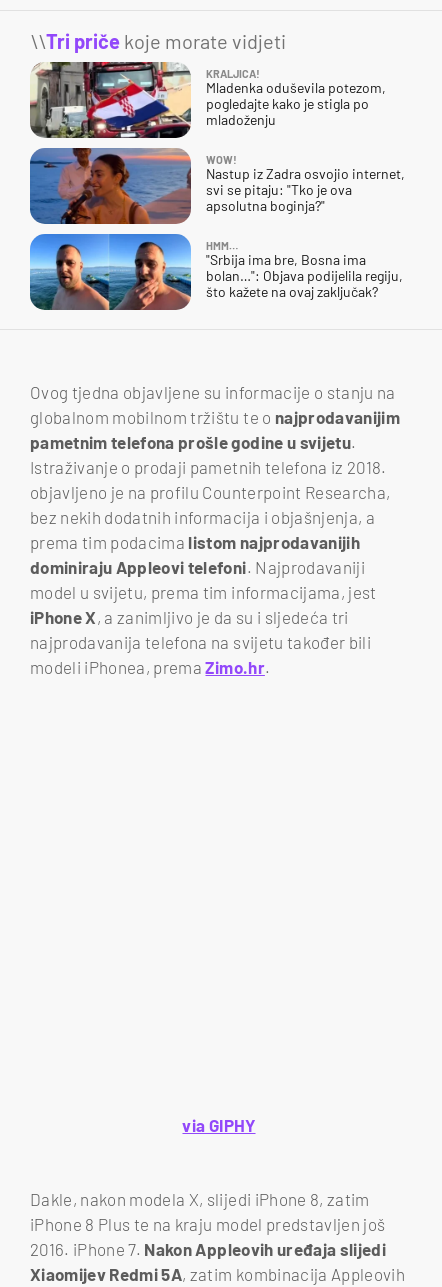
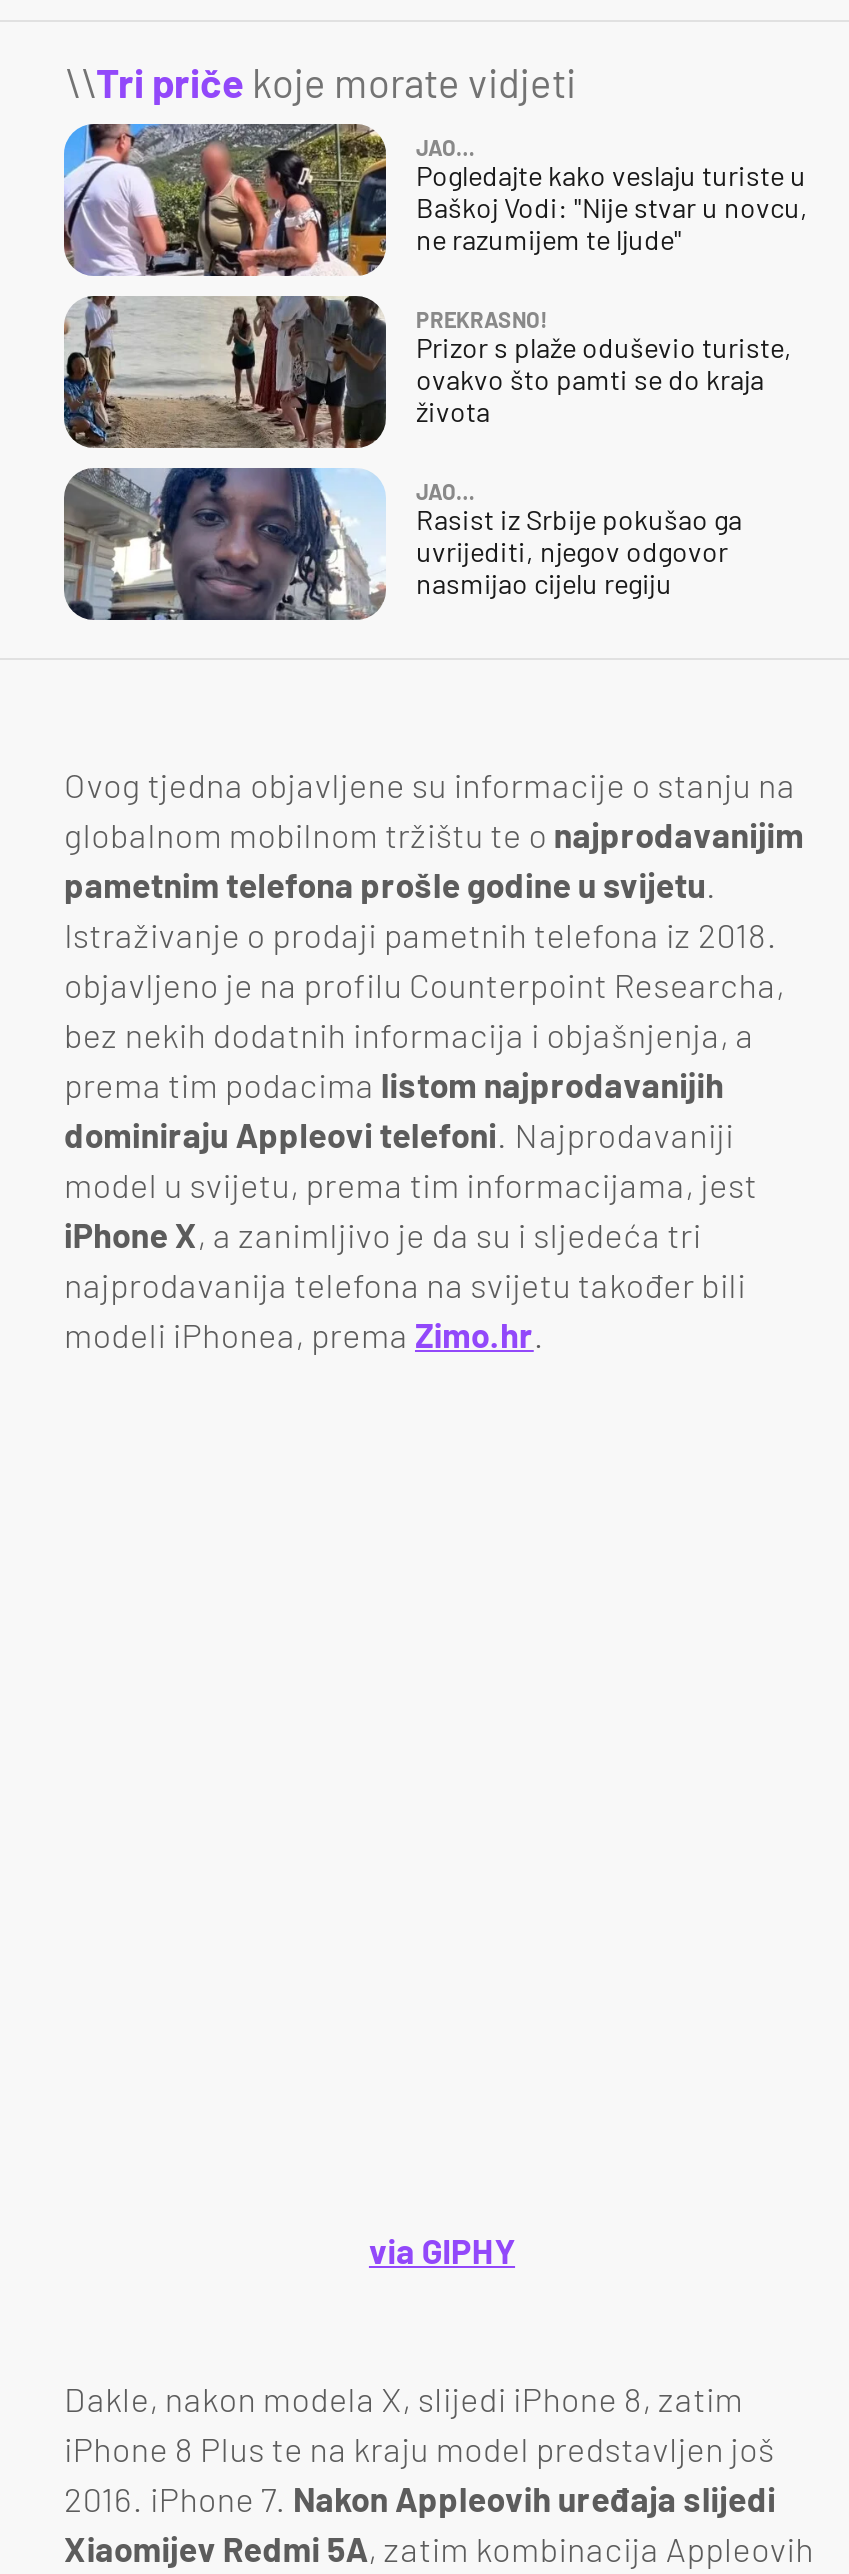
- [image]
- KRALJICA!
- Mladenka oduševila potezom,
- pogledajte kako je stigla po
- mladoženju
+ [image]
+ JAO…
+ Pogledajte kako veslaju turiste u
+ Baškoj Vodi: "Nije stvar u novcu,
+ ne razumijem te ljude"

- [image]
- WOW!
- Nastup iz Zadra osvojio internet,
- svi se pitaju: "Tko je ova
- apsolutna boginja?"
+ [image]
+ PREKRASNO!
+ Prizor s plaže oduševio turiste,
+ ovakvo što pamti se do kraja
+ života

- [image]
- HMM…
- "Srbija ima bre, Bosna ima
- bolan…": Objava podijelila regiju,
- što kažete na ovaj zaključak?
+ [image]
+ JAO…
+ Rasist iz Srbije pokušao ga
+ uvrijediti, njegov odgovor
+ nasmijao cijelu regiju
